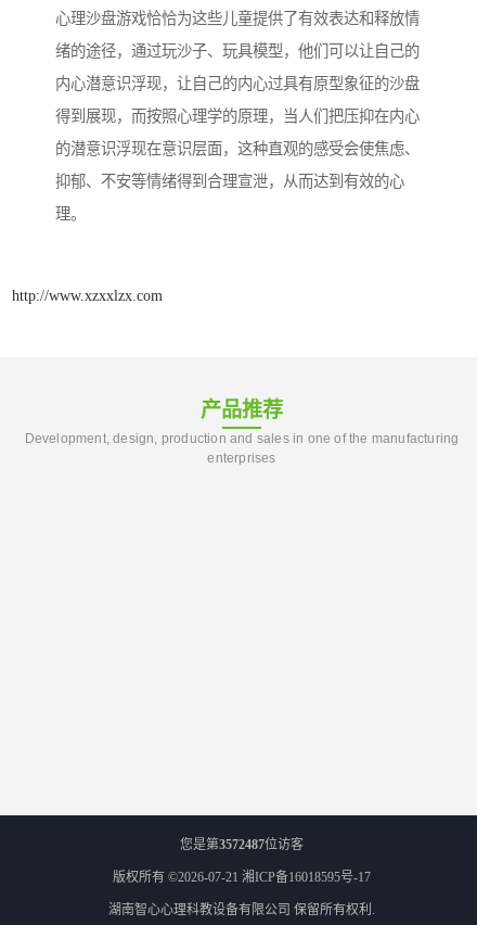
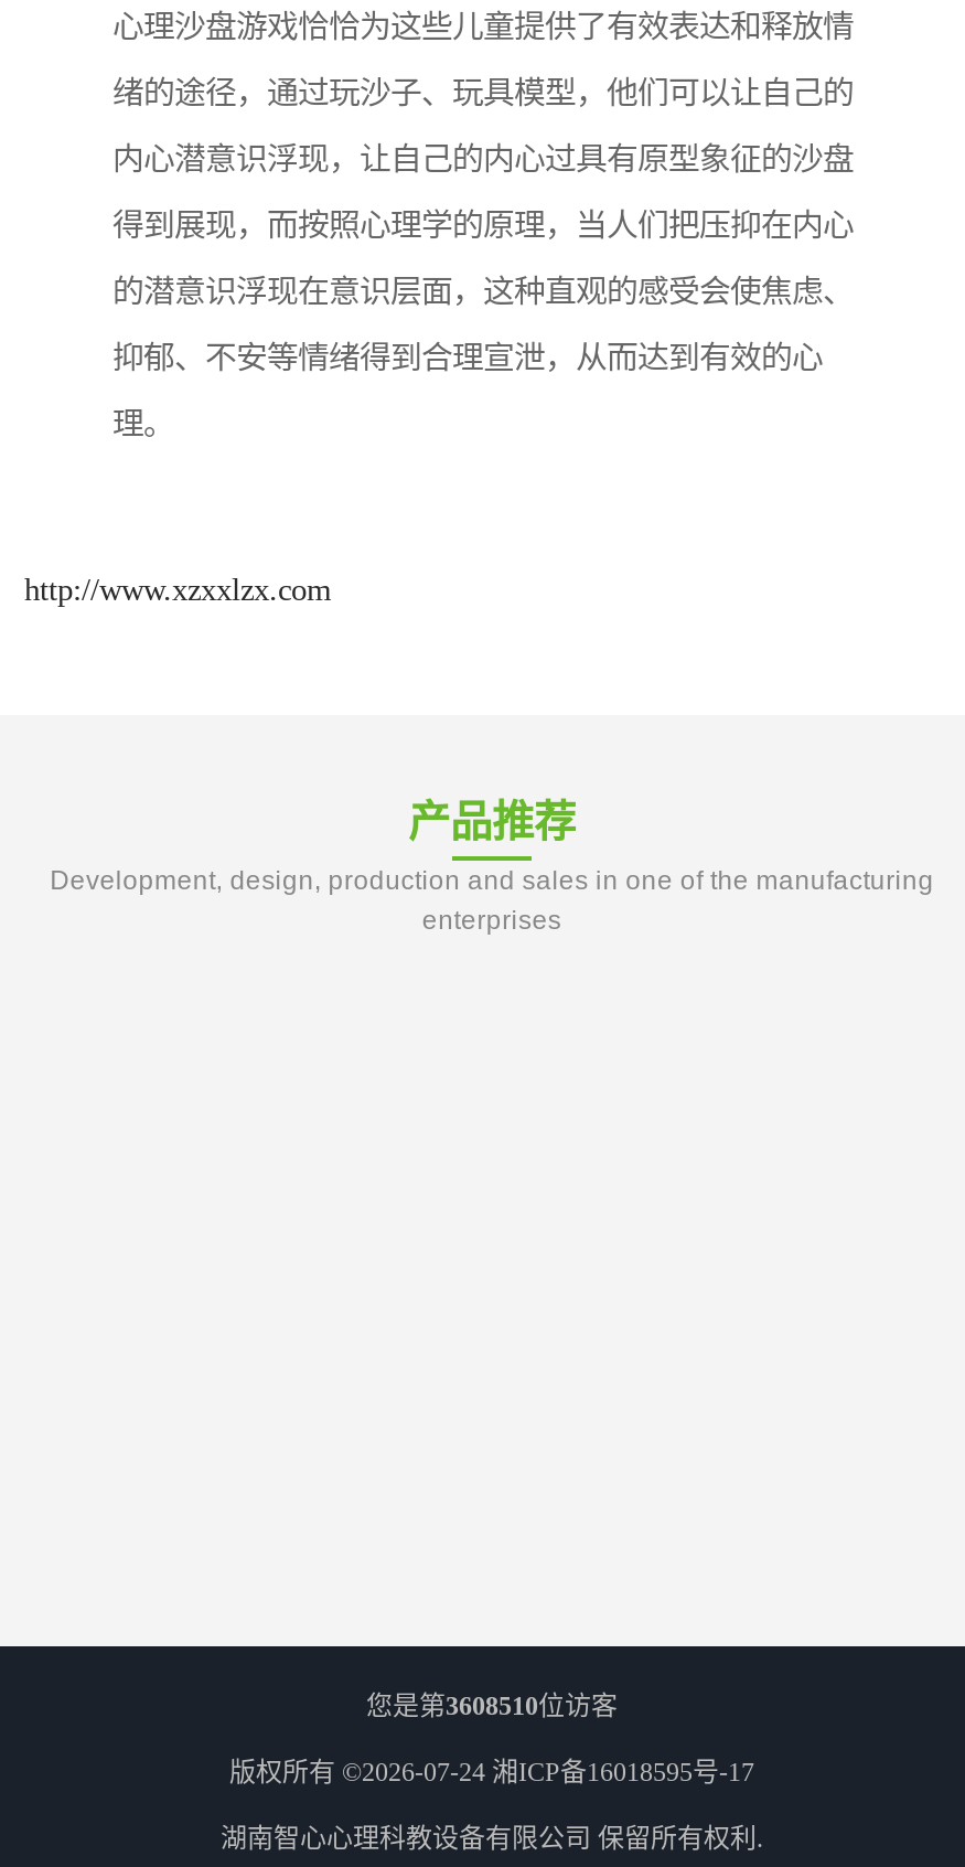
- 您是第3572487位访客
+ 您是第3608510位访客

- 版权所有 ©2026-07-21湘ICP备16018595号-17
+ 版权所有 ©2026-07-24湘ICP备16018595号-17
